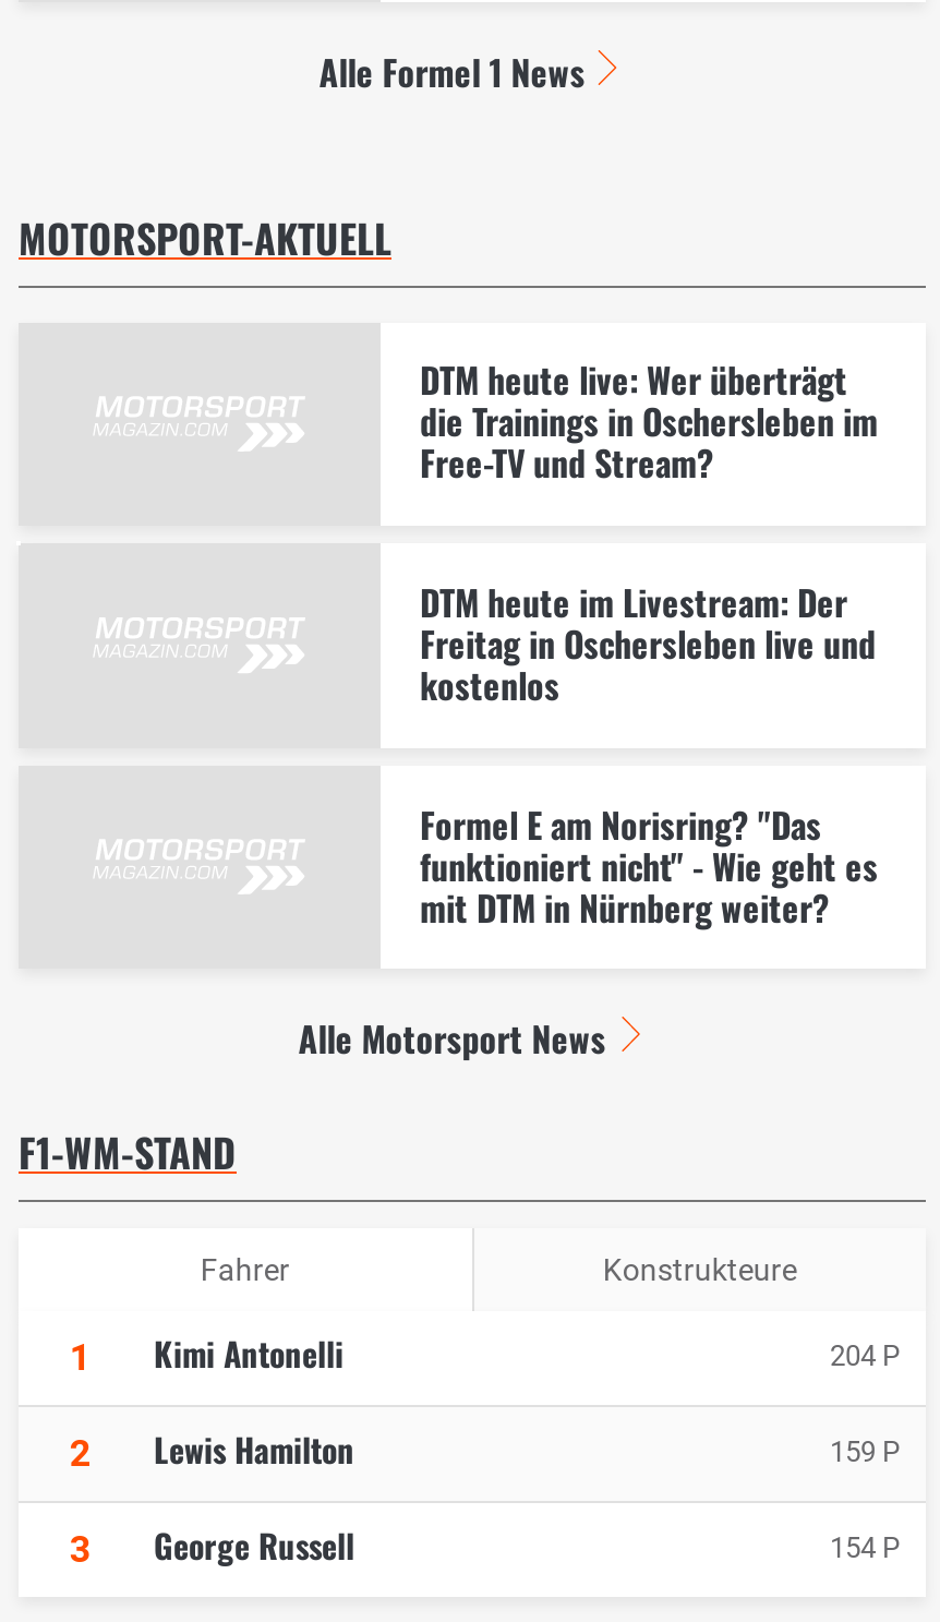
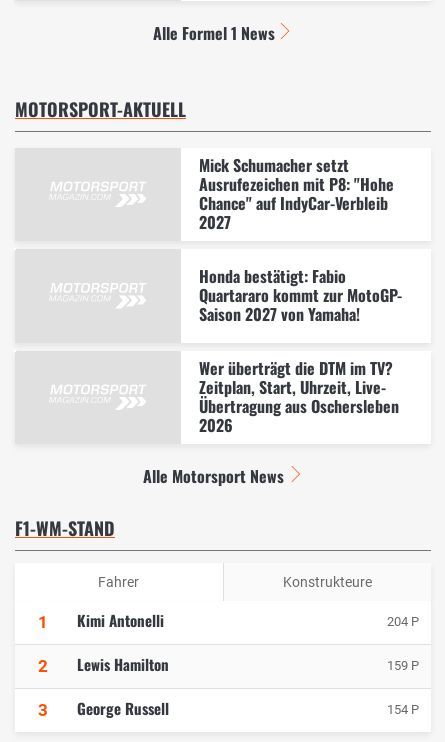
- DTM heute live: Wer überträgt
- die Trainings in Oschersleben im
- Free-TV und Stream?
+ Mick Schumacher setzt
+ Ausrufezeichen mit P8: "Hohe
+ Chance" auf IndyCar-Verbleib
+ 2027

- DTM heute im Livestream: Der
- Freitag in Oschersleben live und
- kostenlos
+ Honda bestätigt: Fabio
+ Quartararo kommt zur MotoGP-
+ Saison 2027 von Yamaha!

- Formel E am Norisring? "Das
- funktioniert nicht" - Wie geht es
- mit DTM in Nürnberg weiter?
+ Wer überträgt die DTM im TV?
+ Zeitplan, Start, Uhrzeit, Live-
+ Übertragung aus Oschersleben
+ 2026
